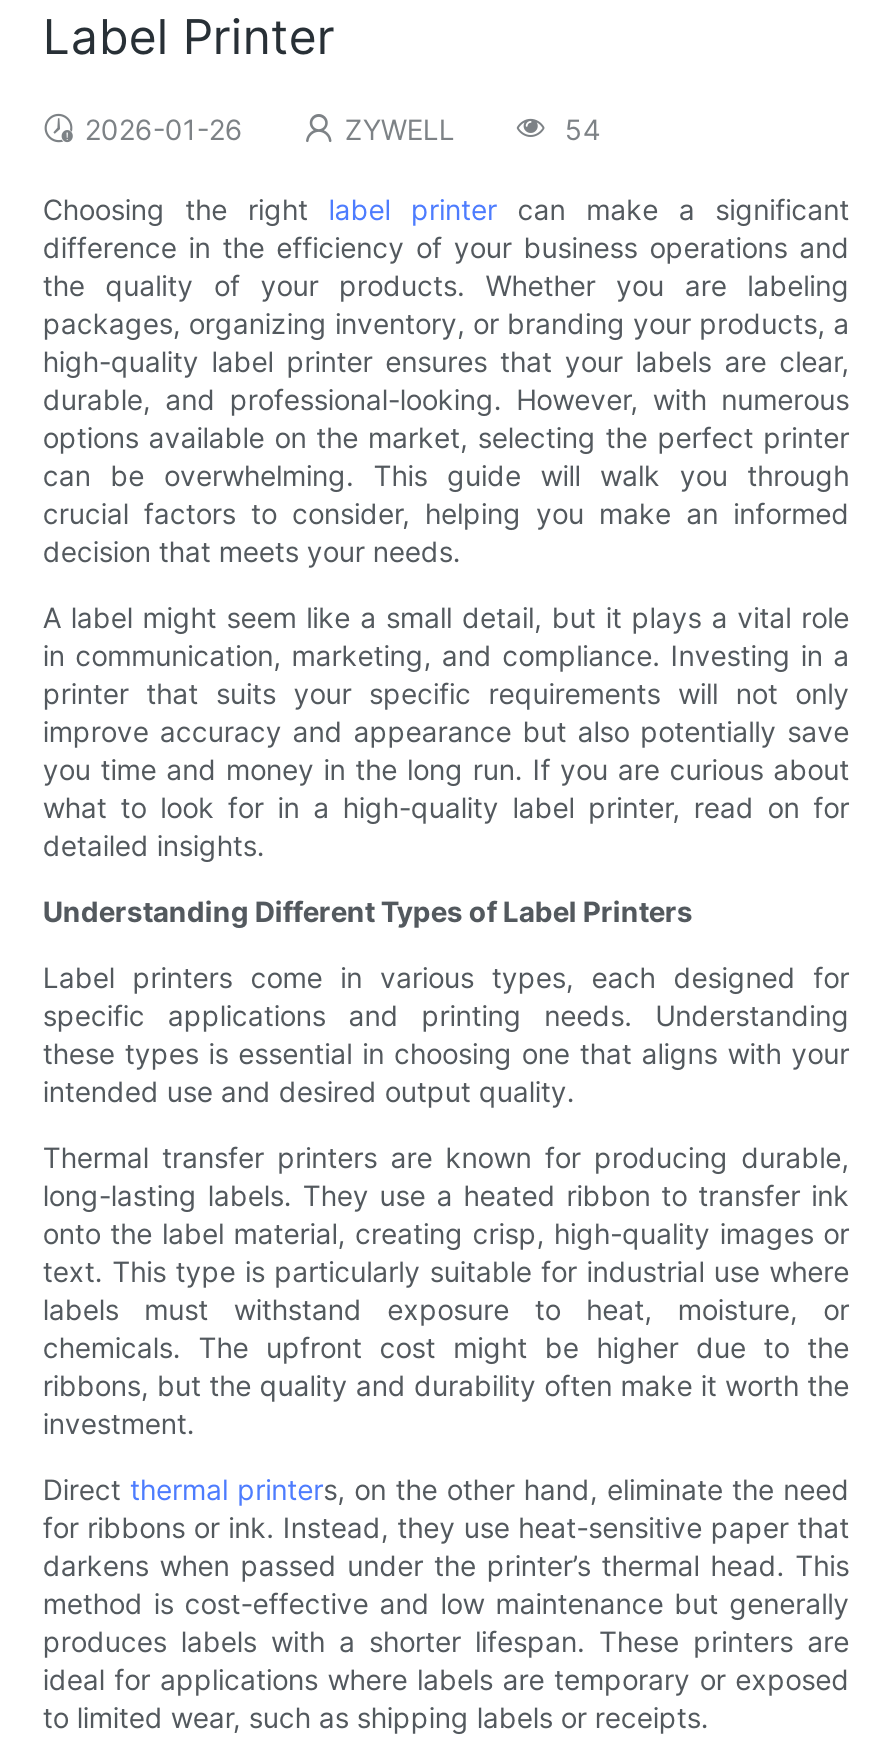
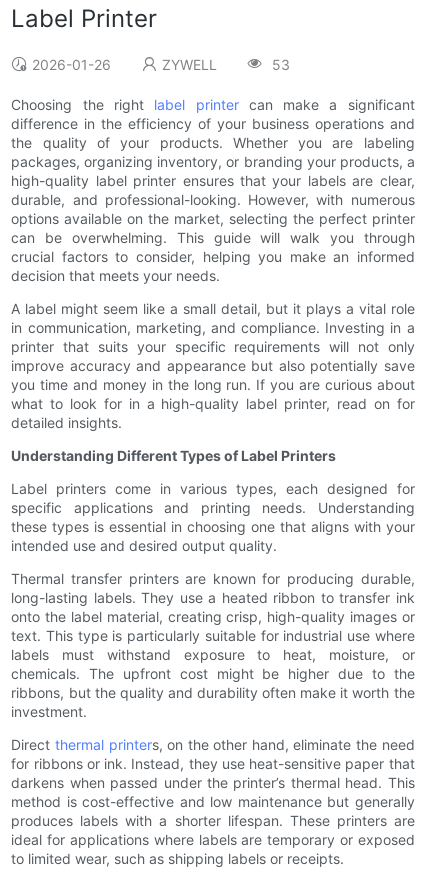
- 54
+ 53
